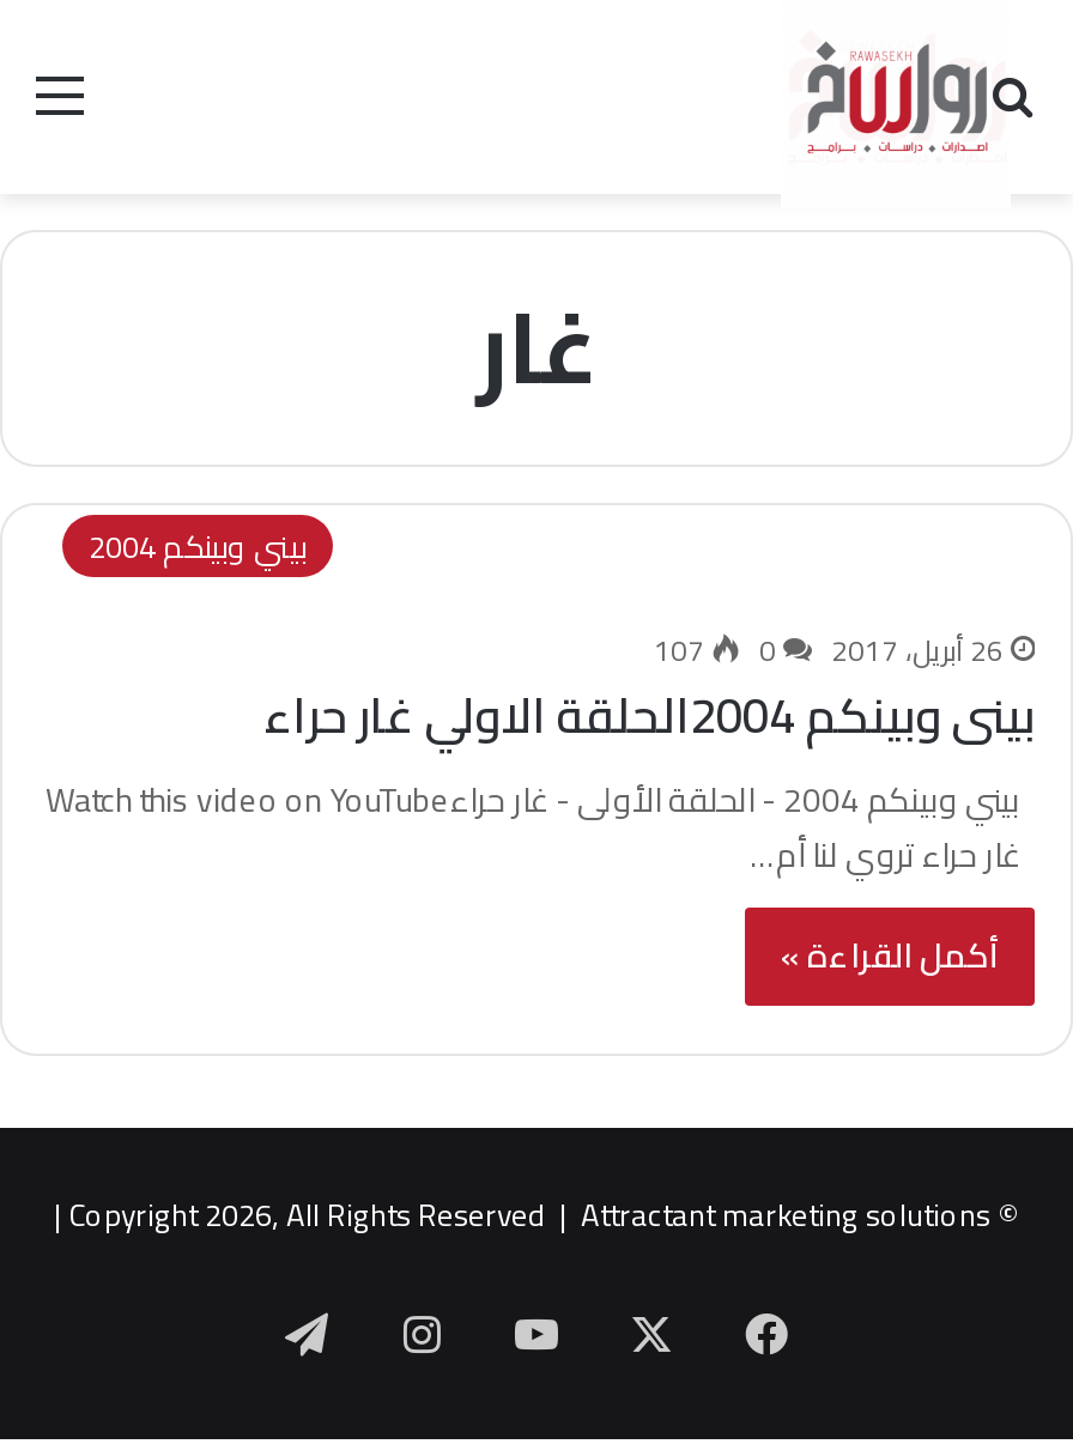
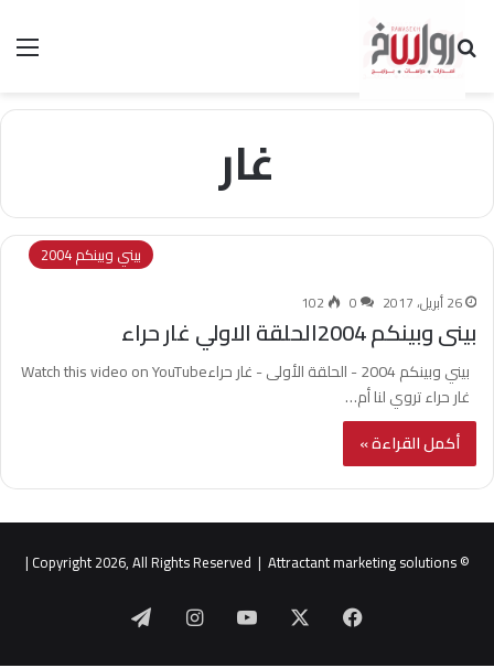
- 107 0
+ 102 0
